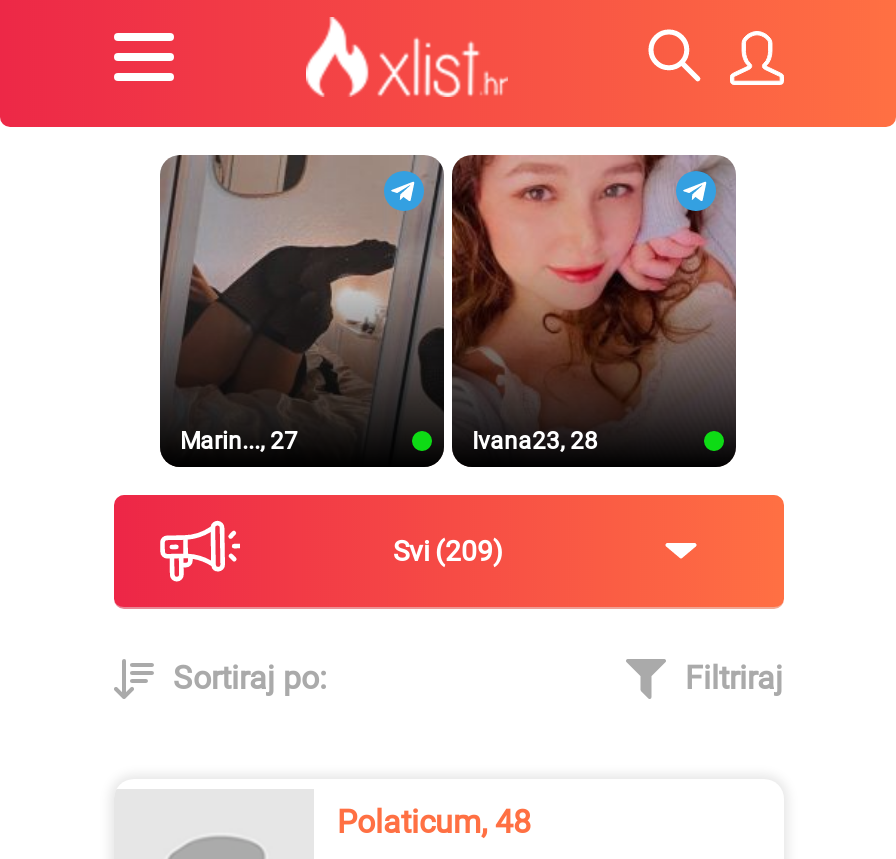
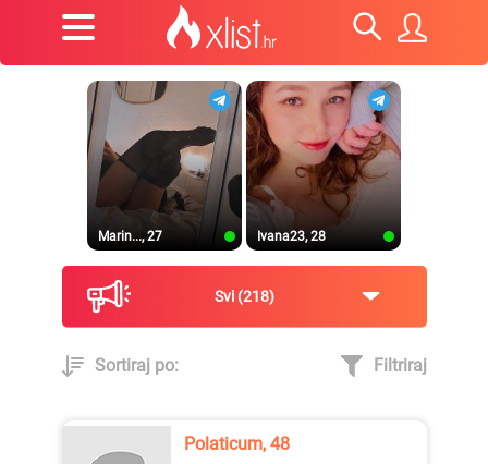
- Svi 209
+ Svi 218
